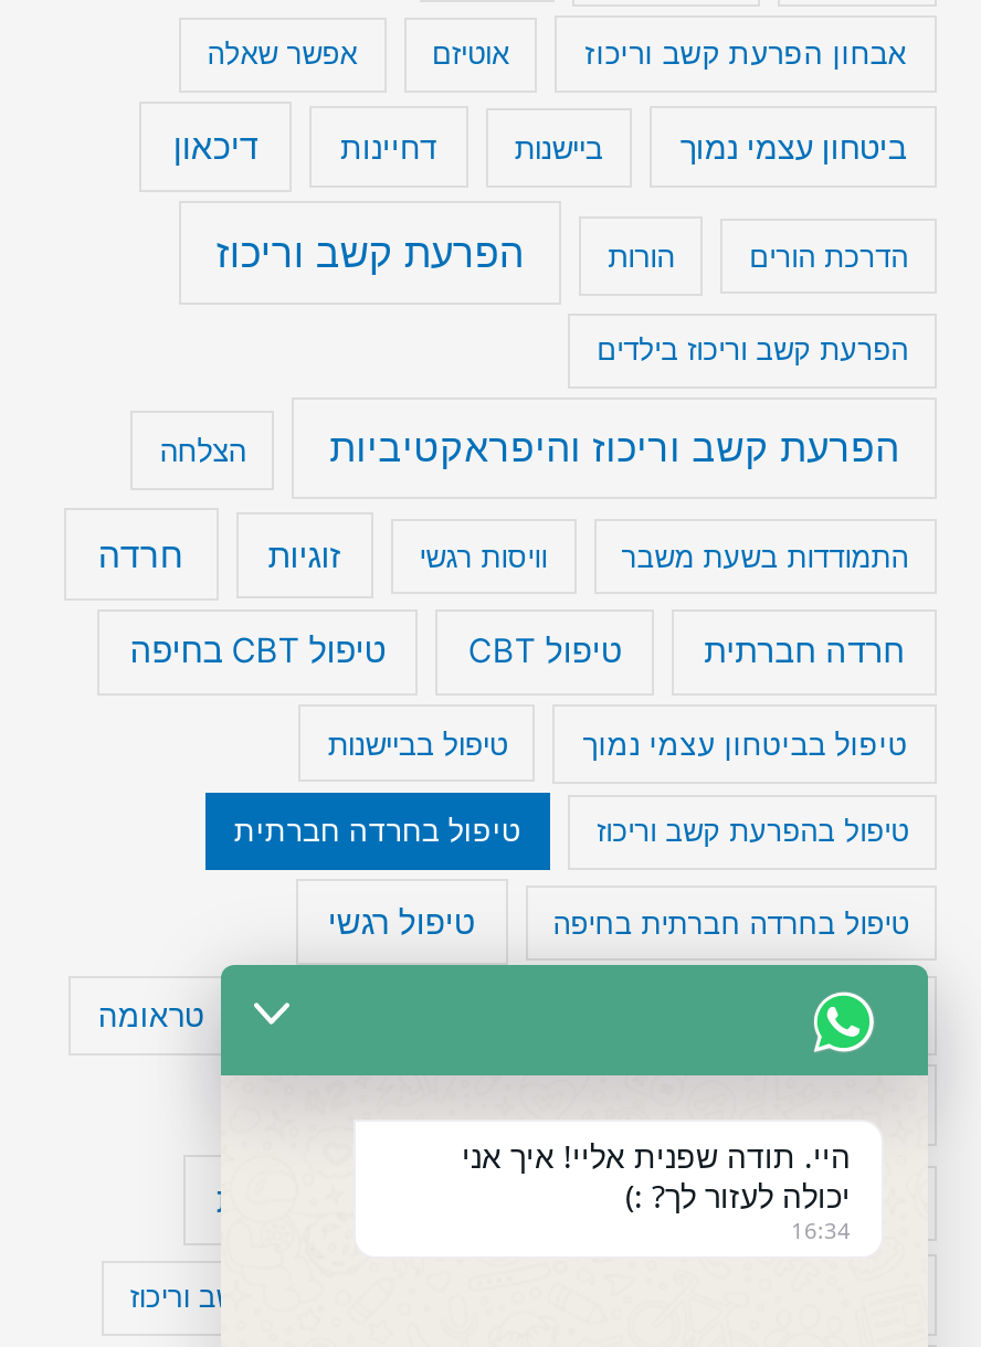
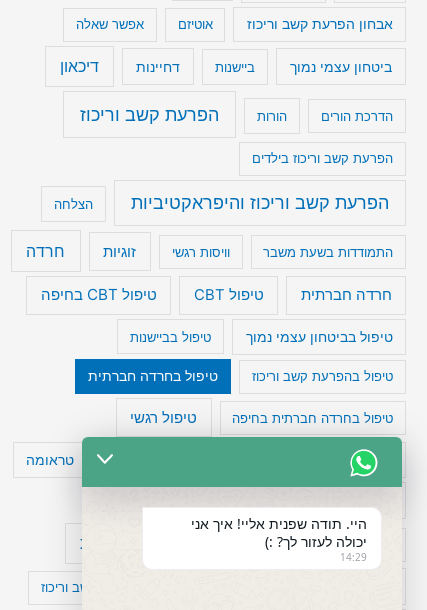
- 16:34
+ 14:29
